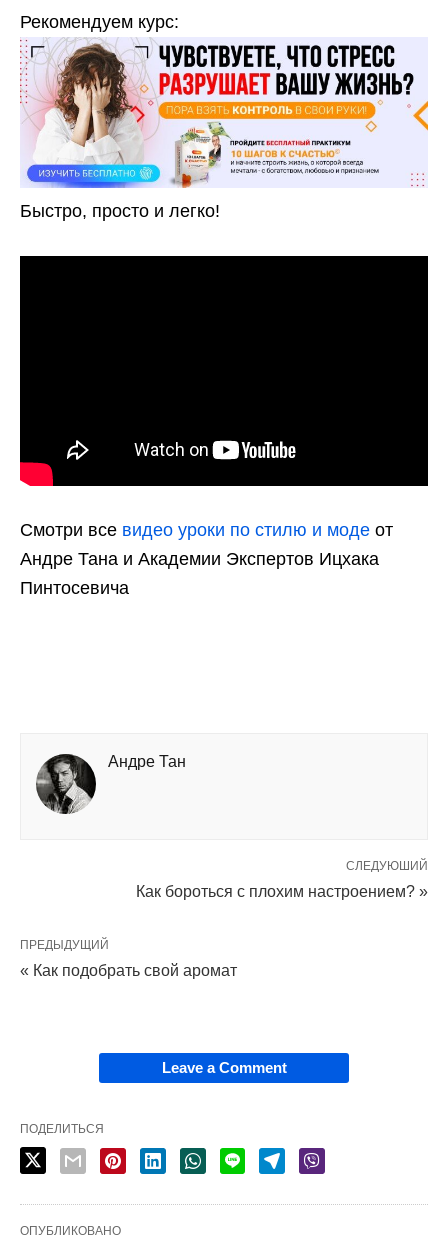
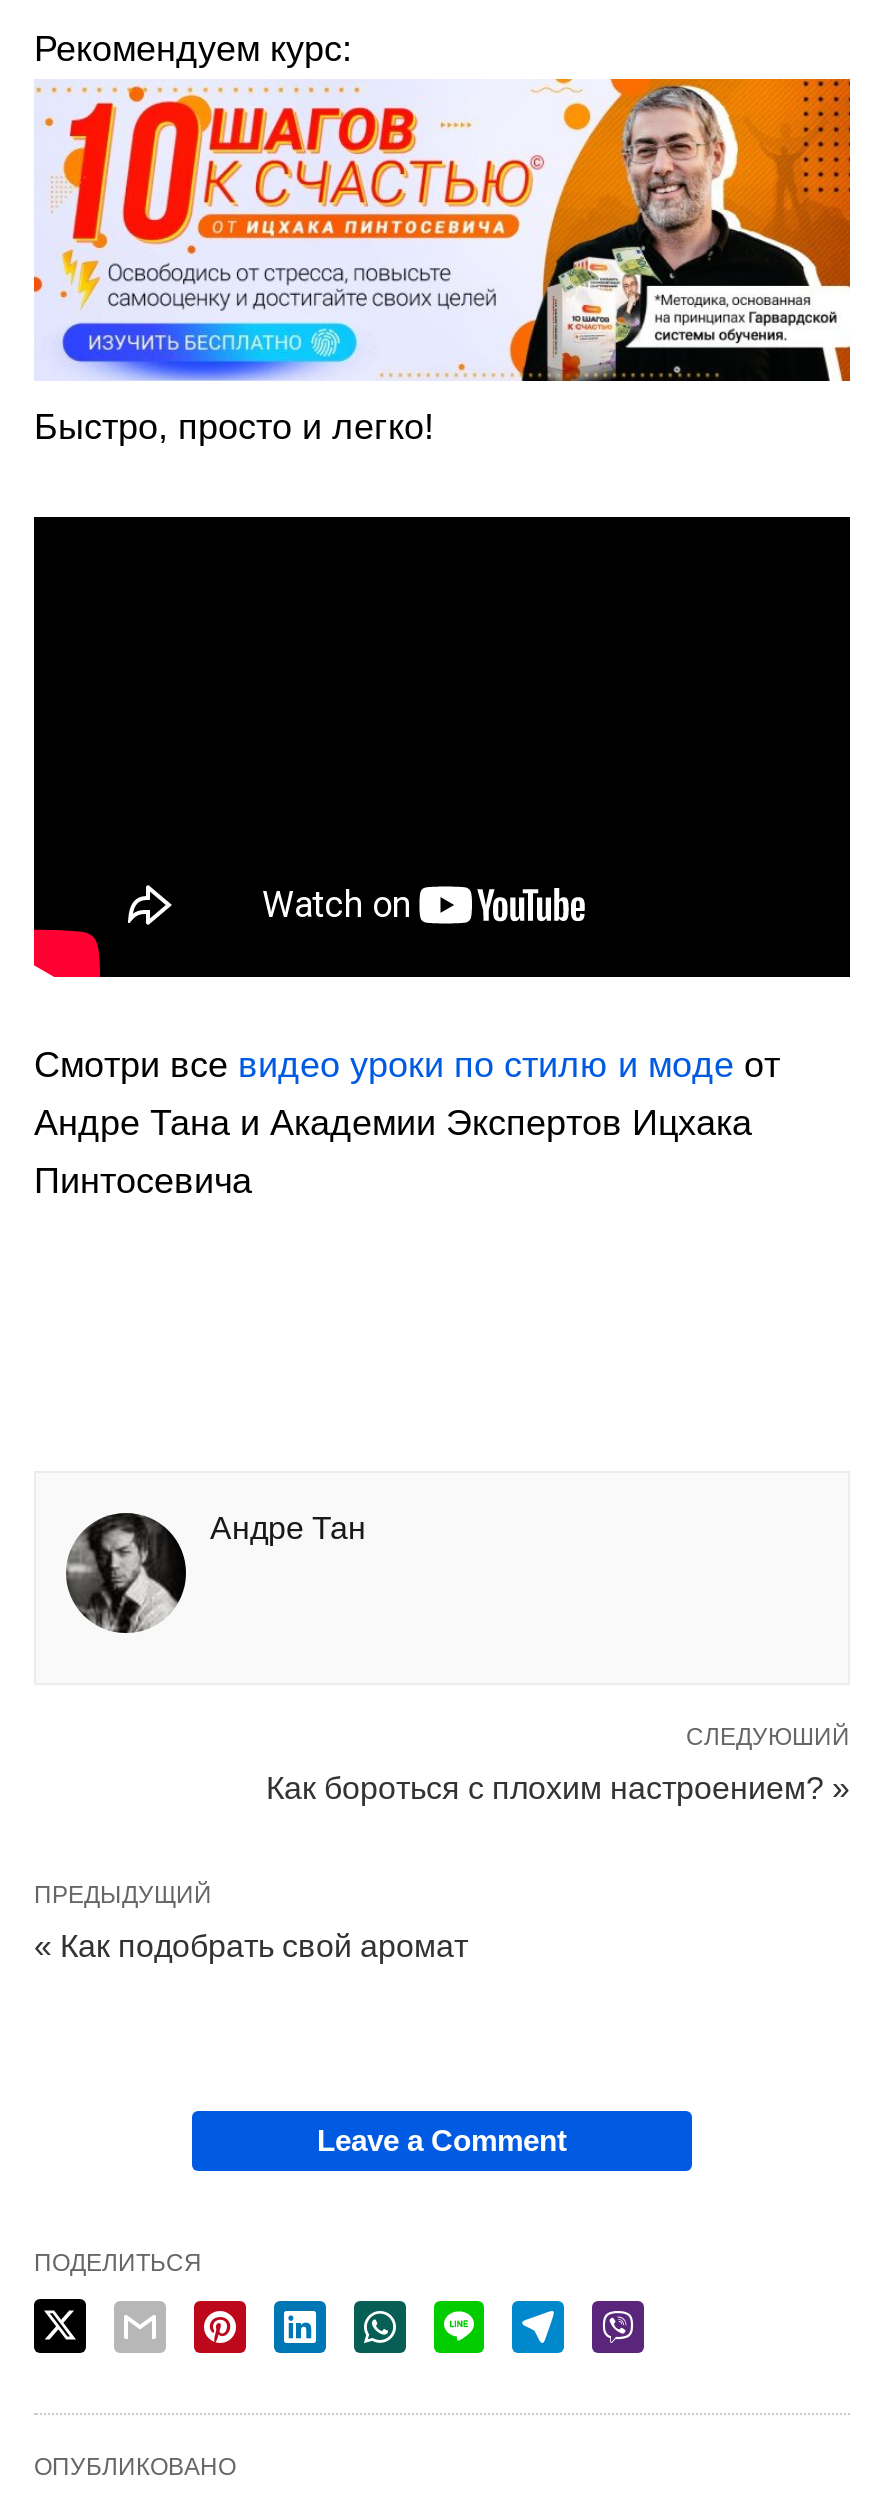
- [image]
+ [image]
